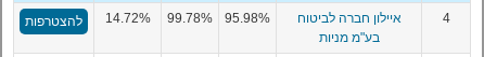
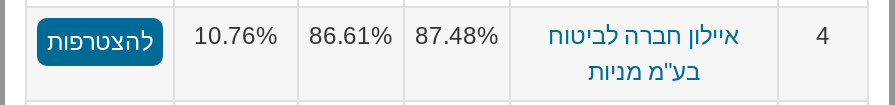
- 14.72%
+ 10.76%

- 99.78%
+ 86.61%

- 95.98%
+ 87.48%
